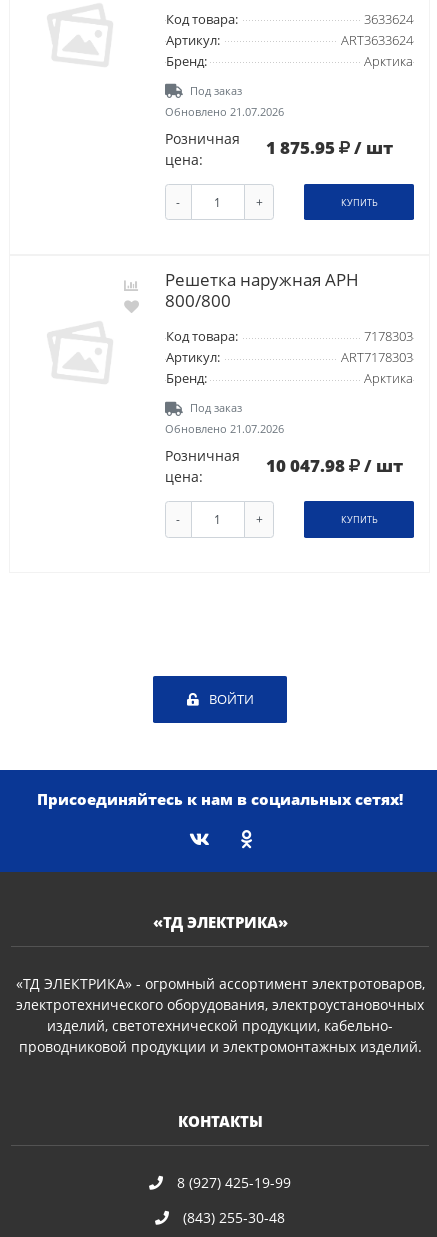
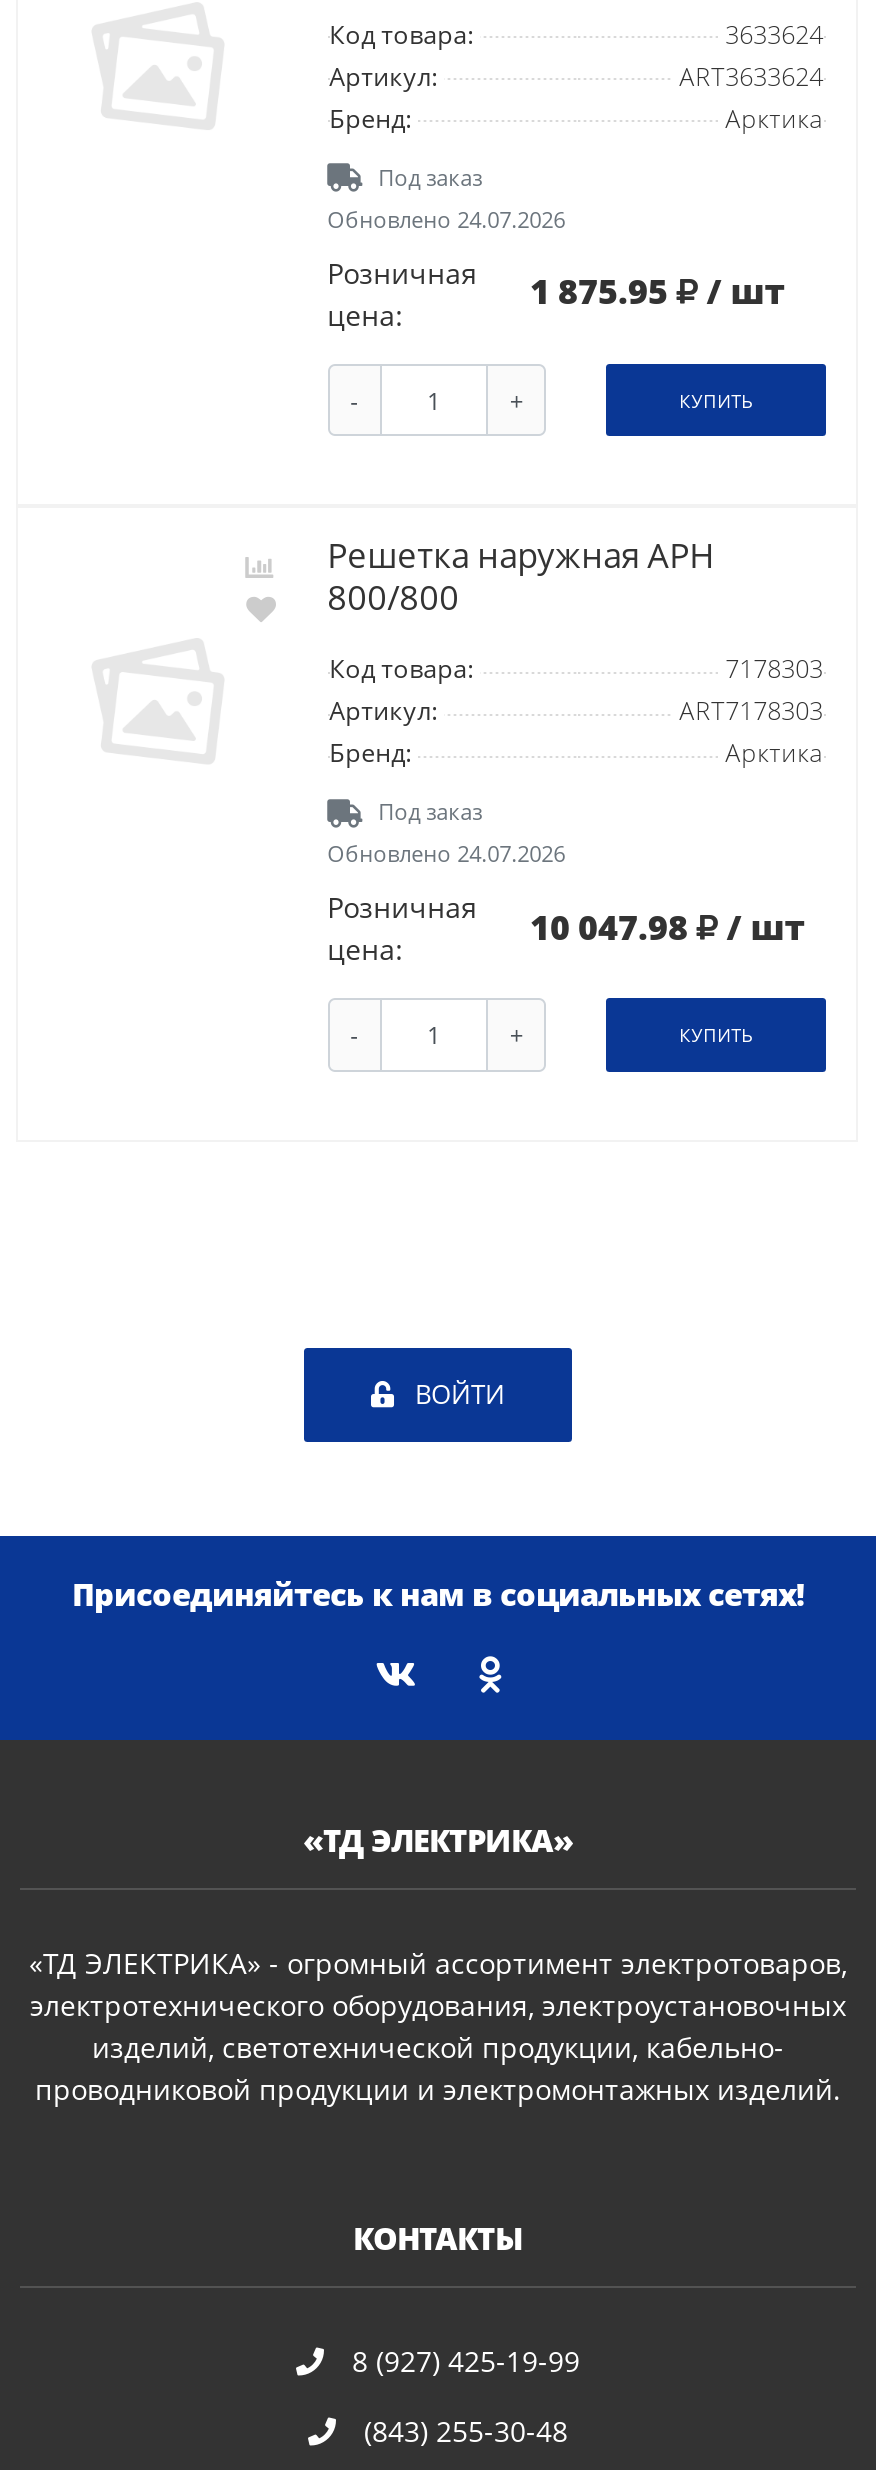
- Обновлено 21.07.2026
+ Обновлено 24.07.2026

- Обновлено 21.07.2026
+ Обновлено 24.07.2026
